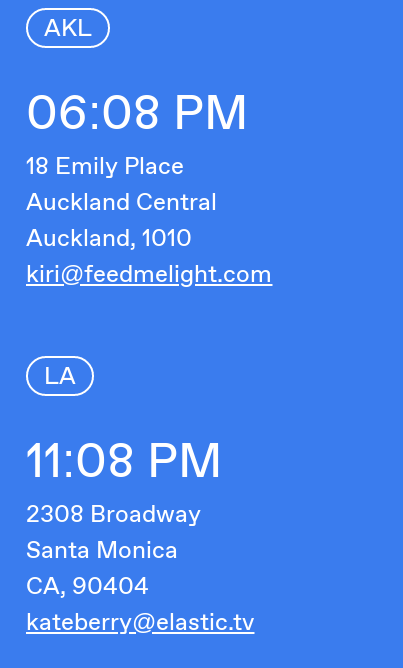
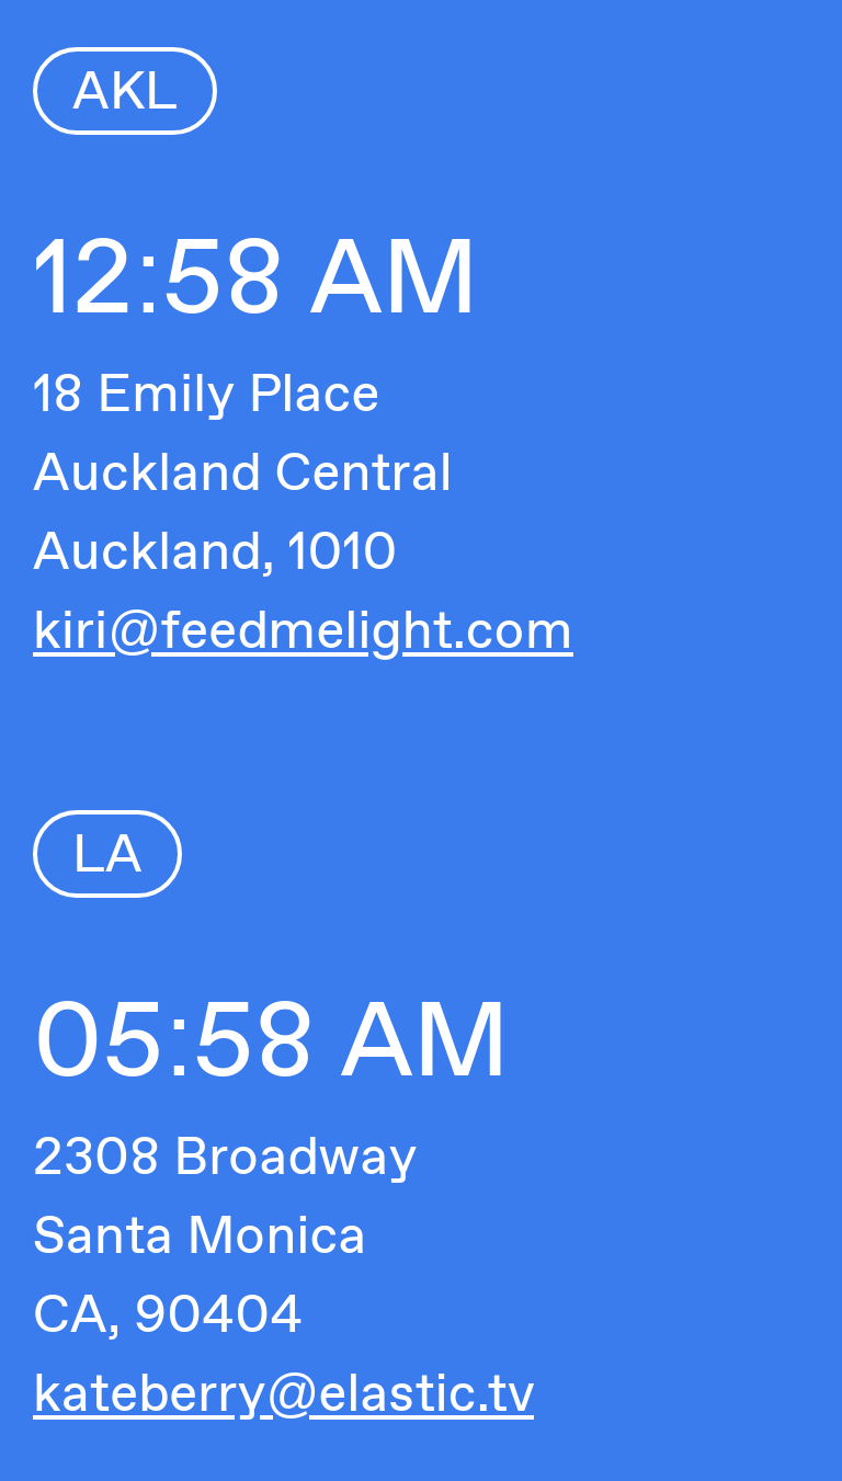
- 06:08 PM
+ 12:58 AM

- 11:08 PM
+ 05:58 AM
